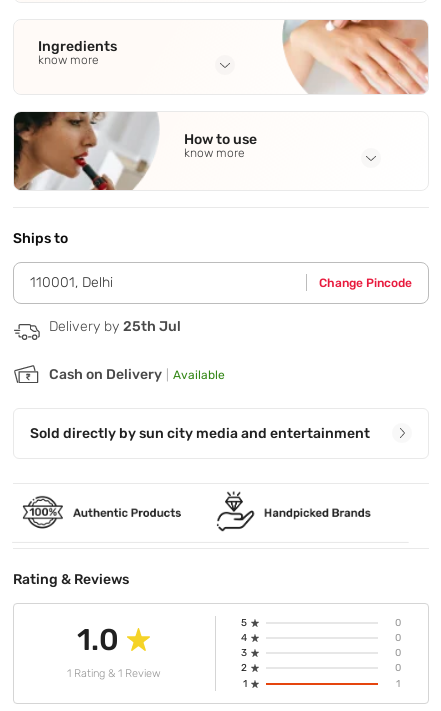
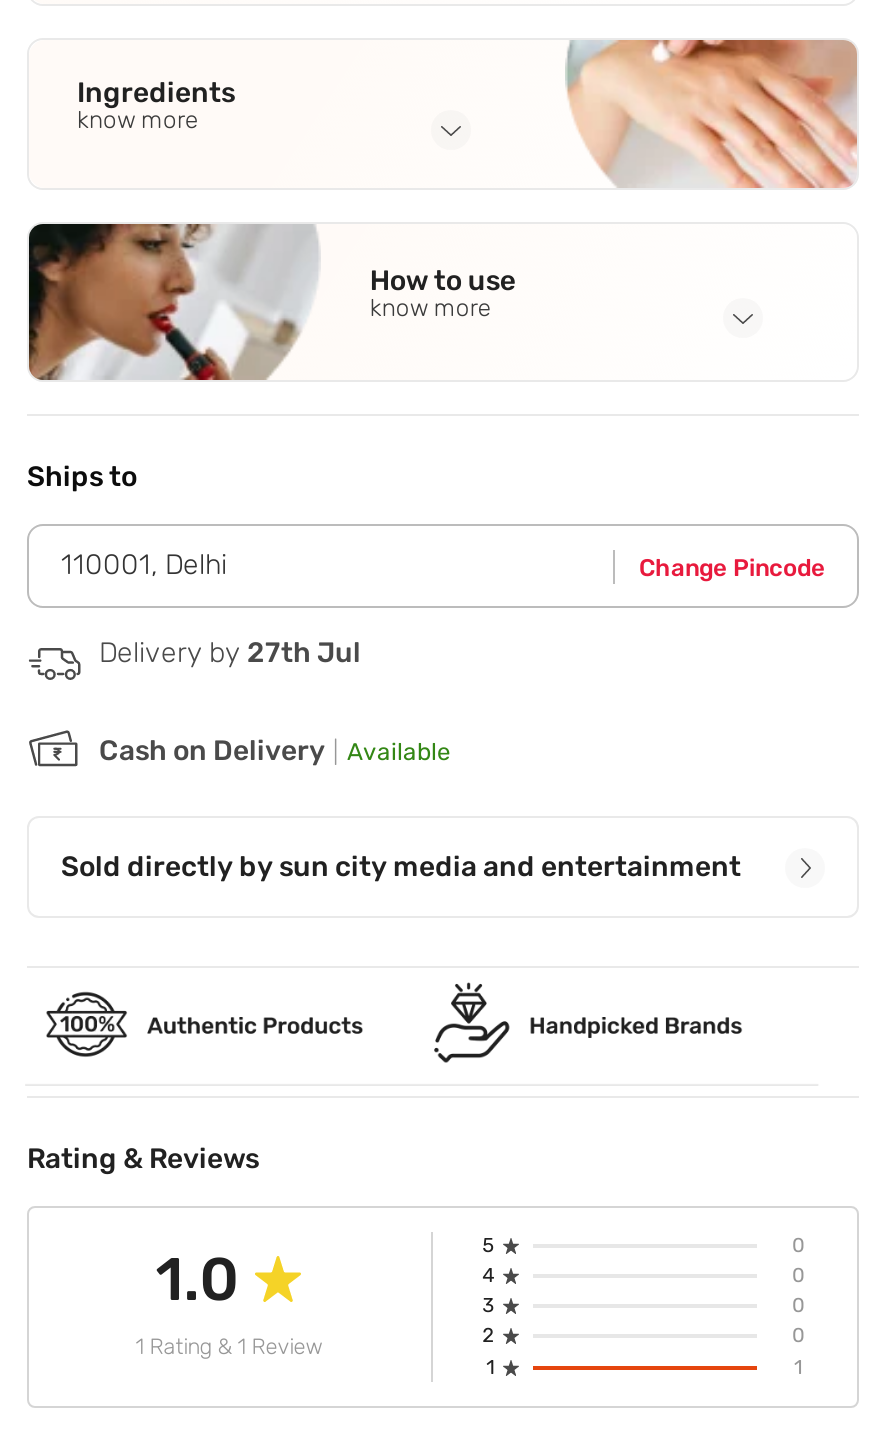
- Delivery by 25th Jul
+ Delivery by 27th Jul
